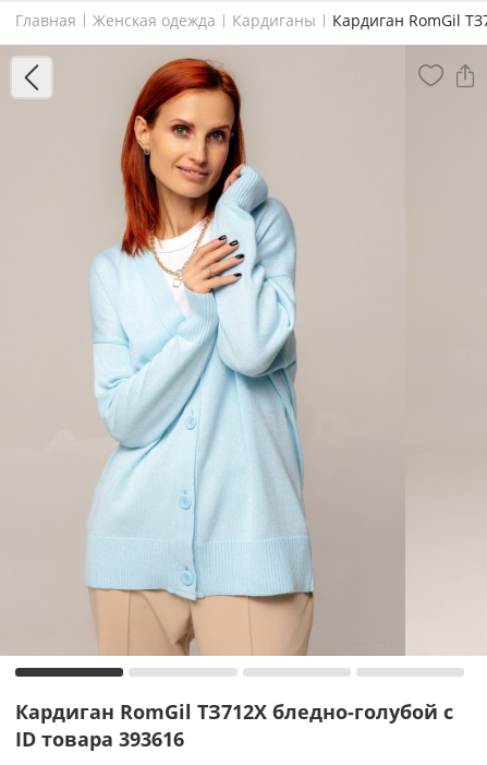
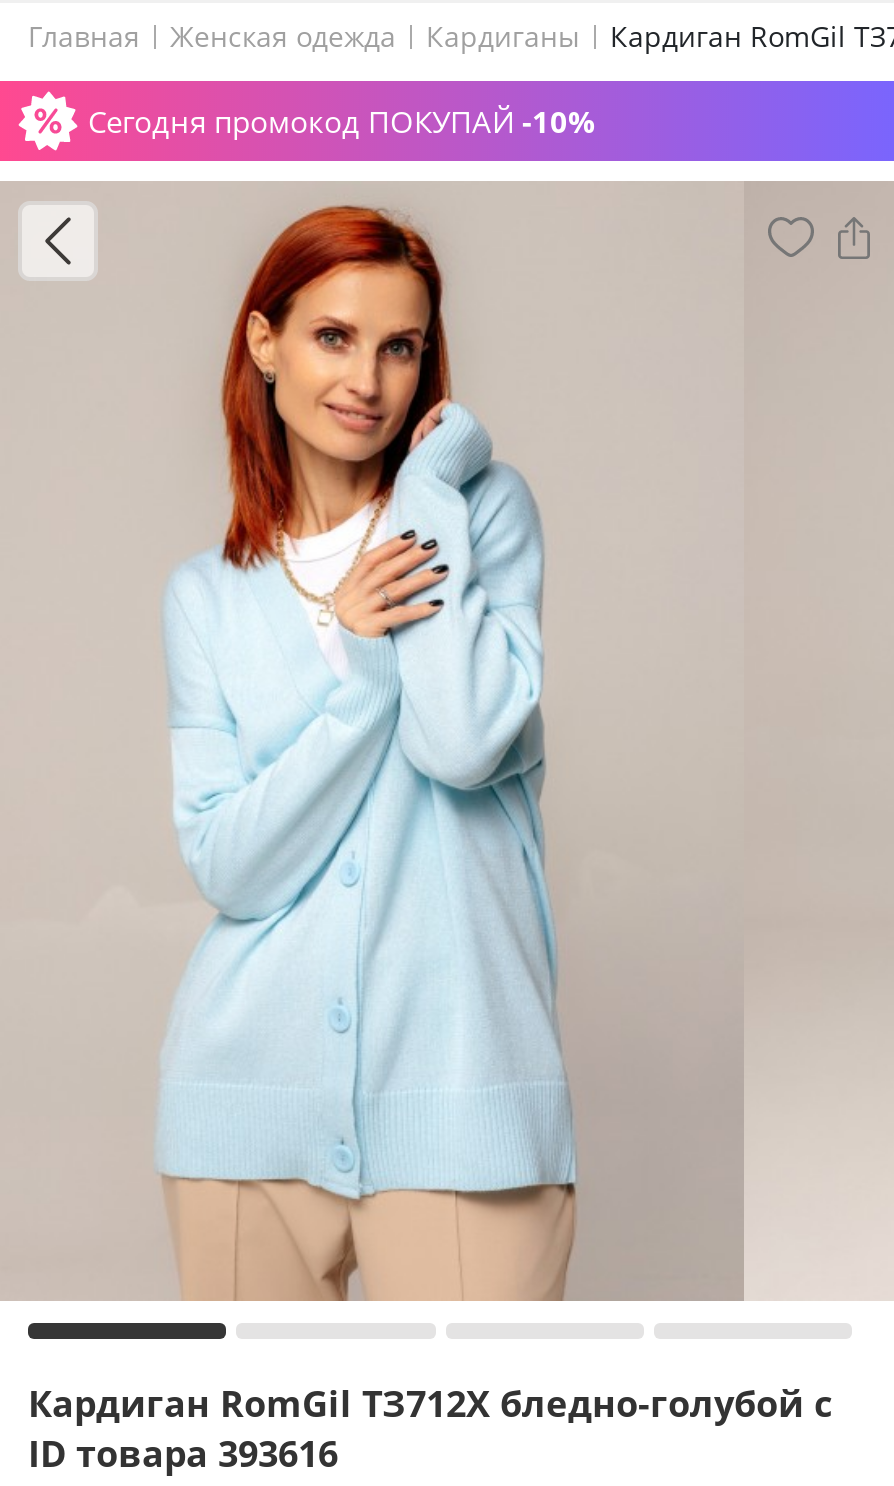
+ Сегодня промокод ПОКУПАЙ -10%
